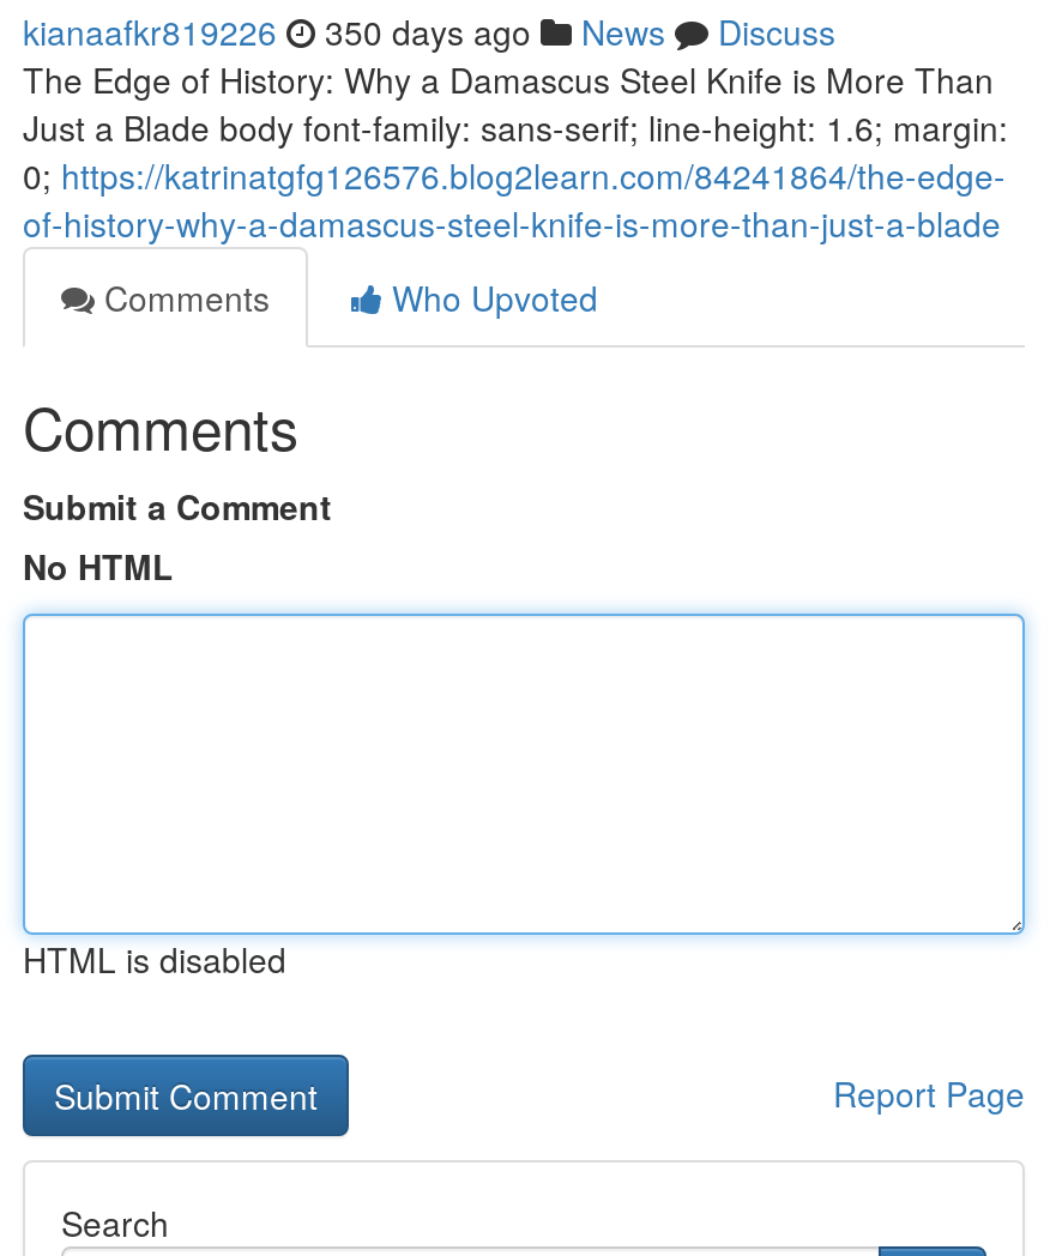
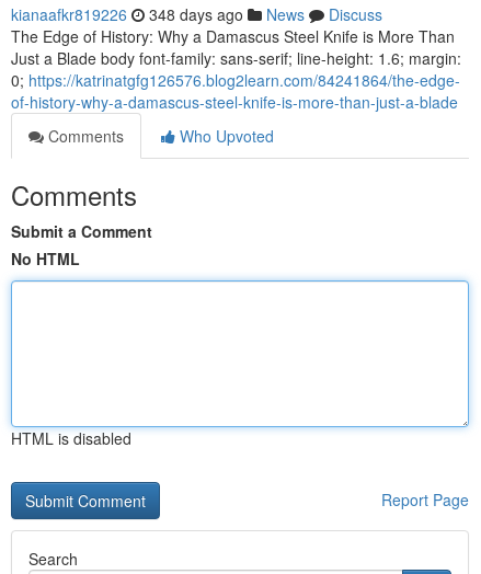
- kianaafkr819226 350 days ago News Discuss
+ kianaafkr819226 348 days ago News Discuss
